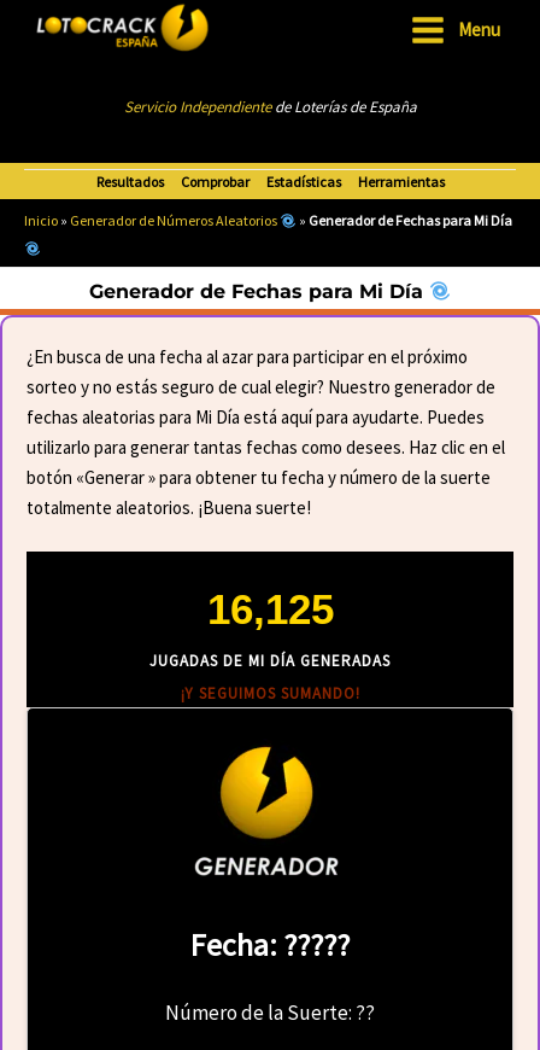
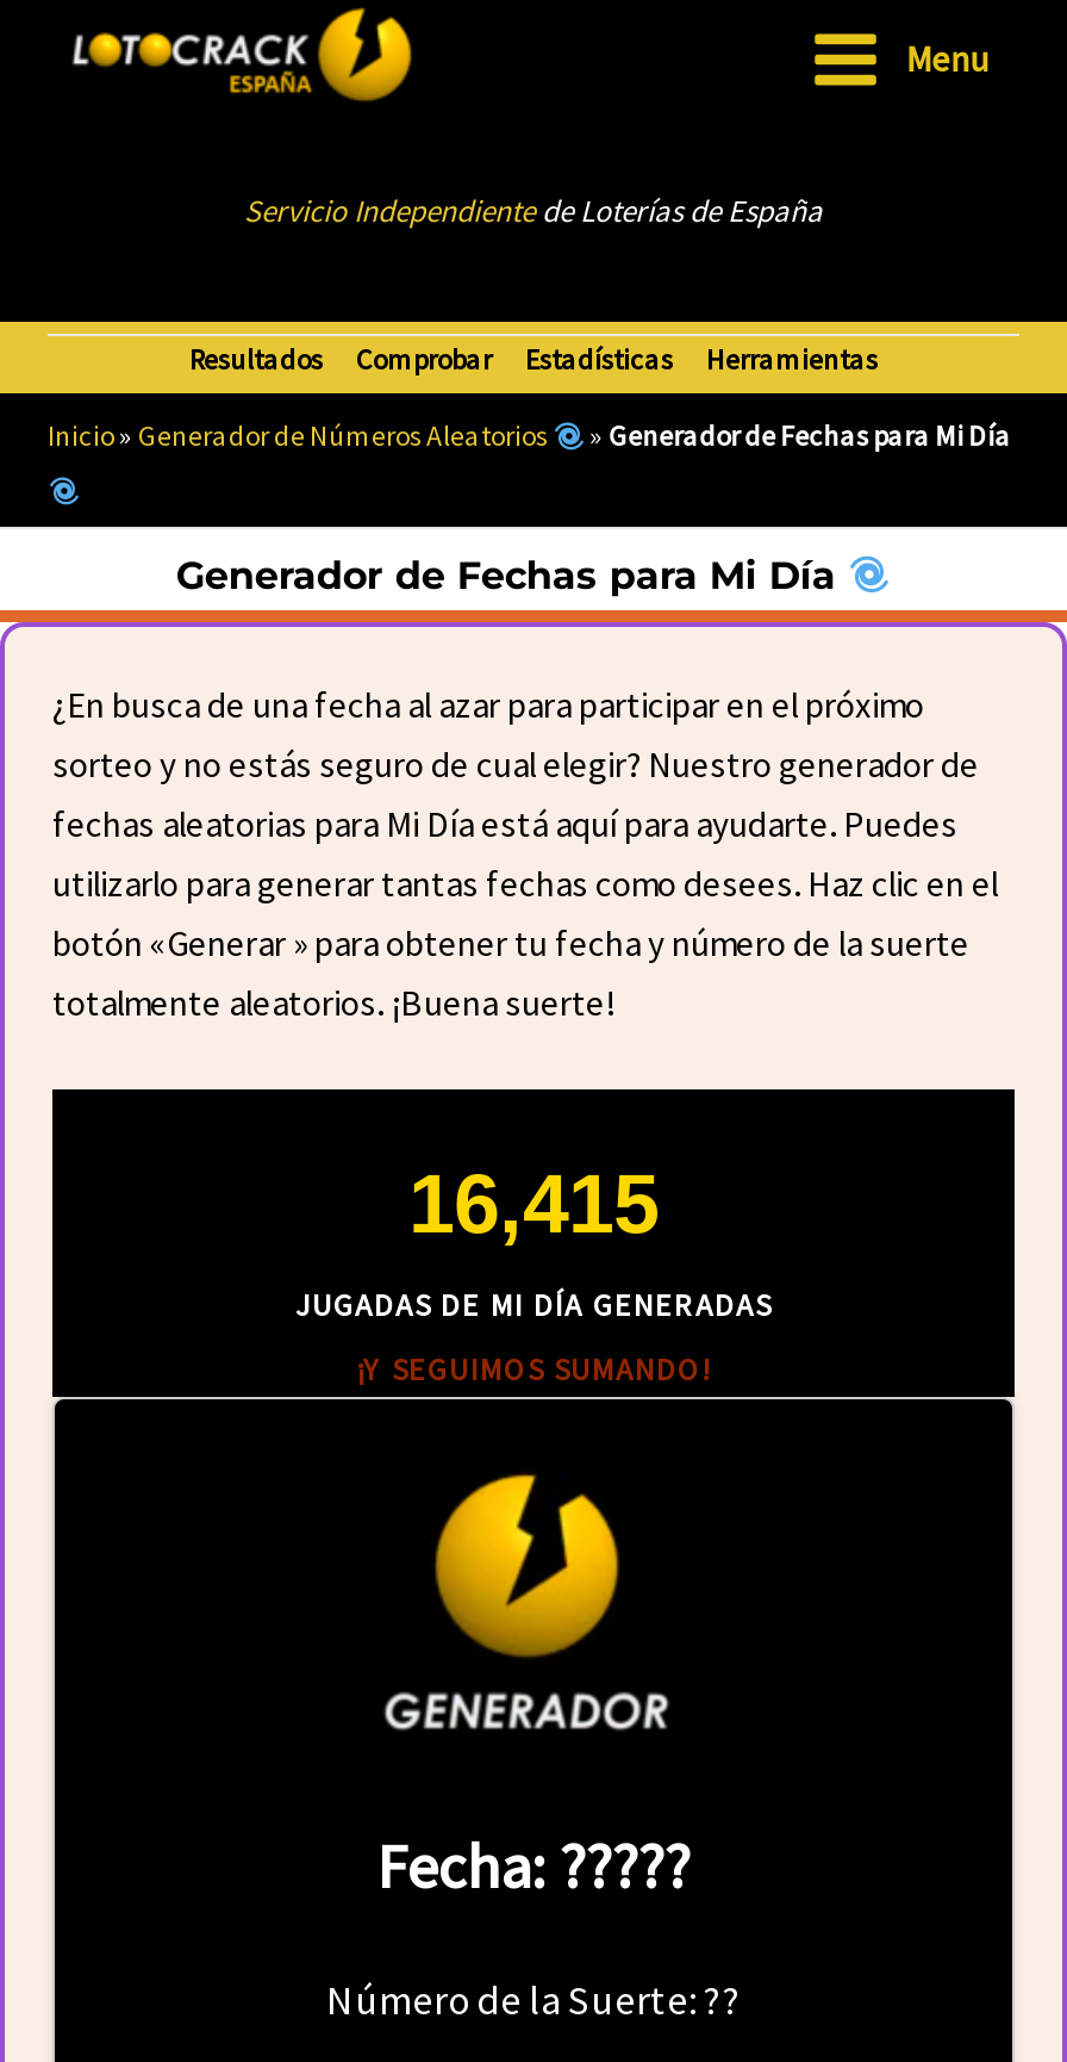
- 16,125
+ 16,415
